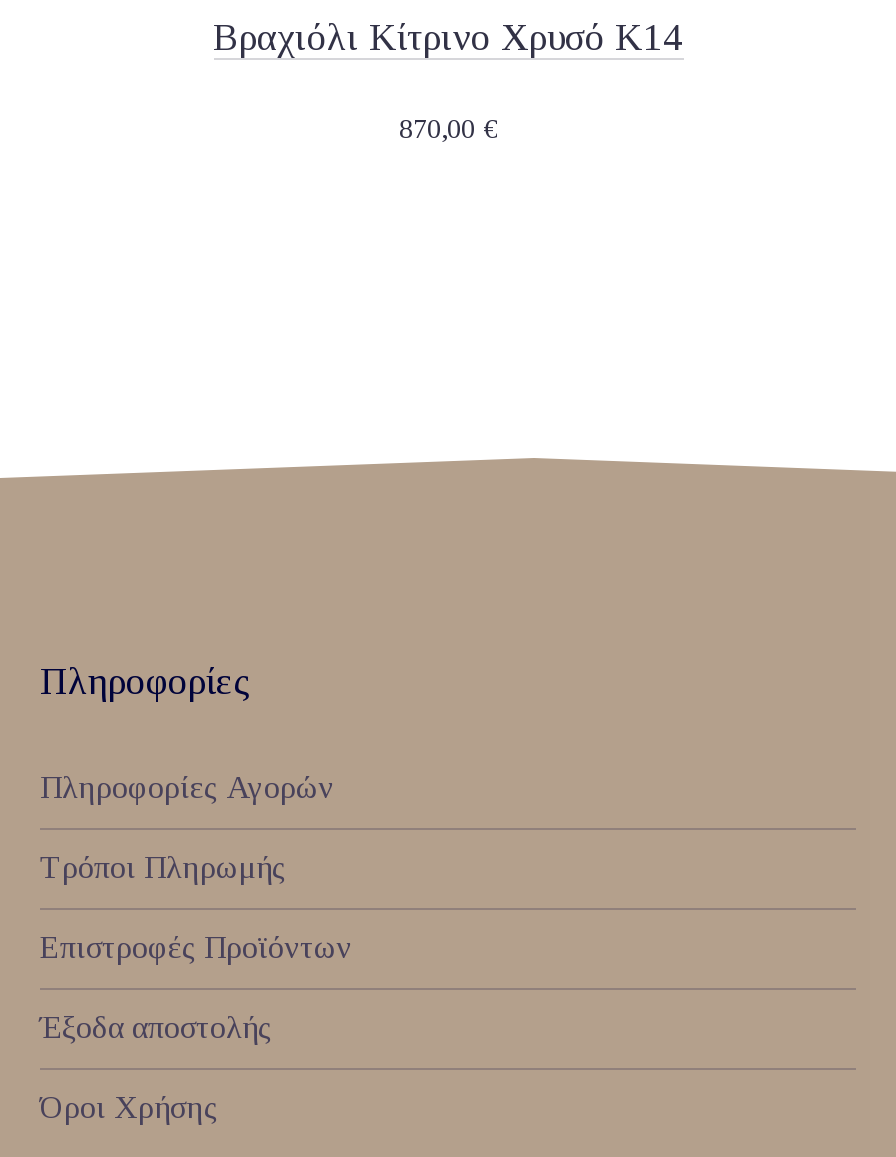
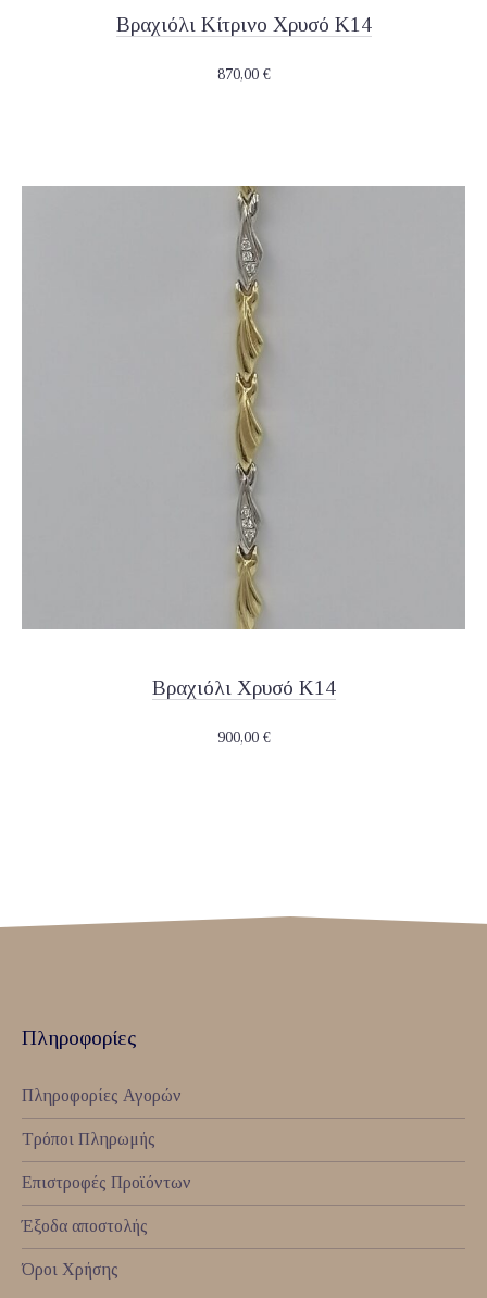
+ [image]

+ Βραχιόλι Χρυσό Κ14
+ 900,00 €
